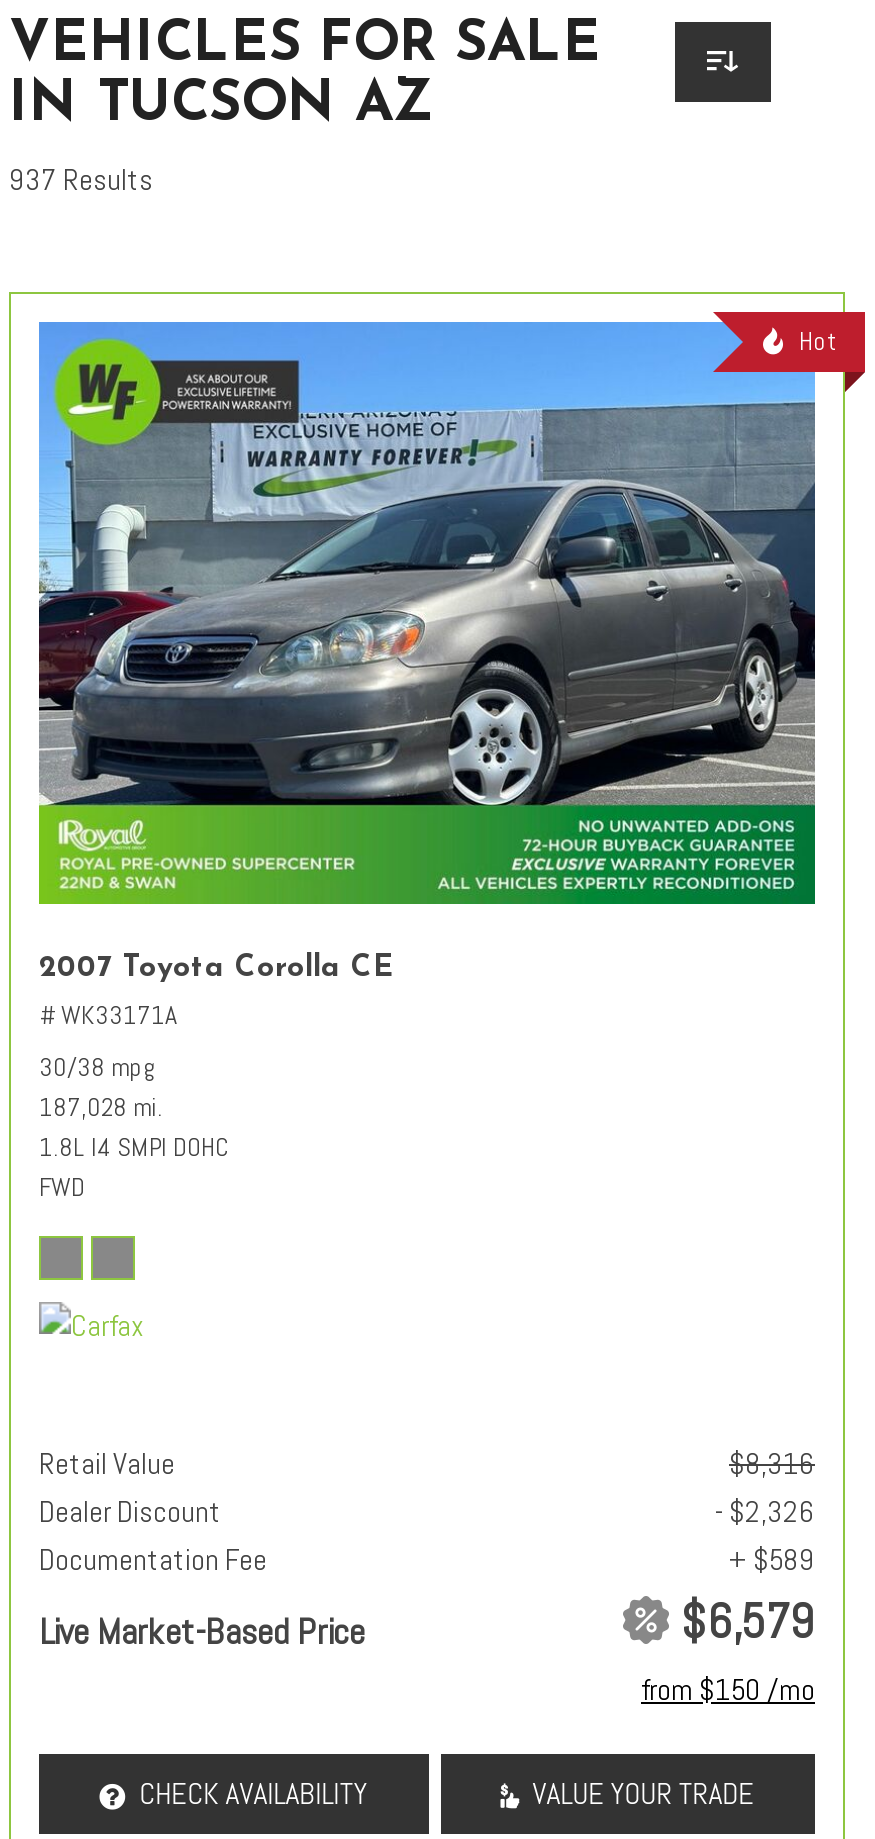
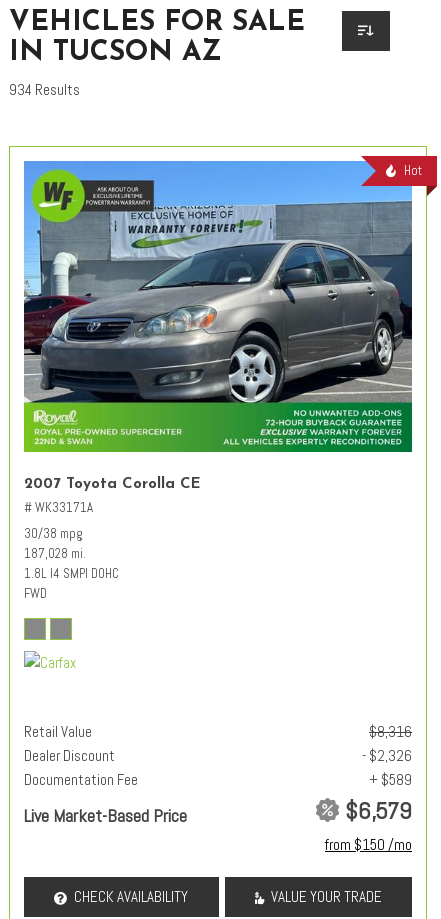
- 937 Results
+ 934 Results
